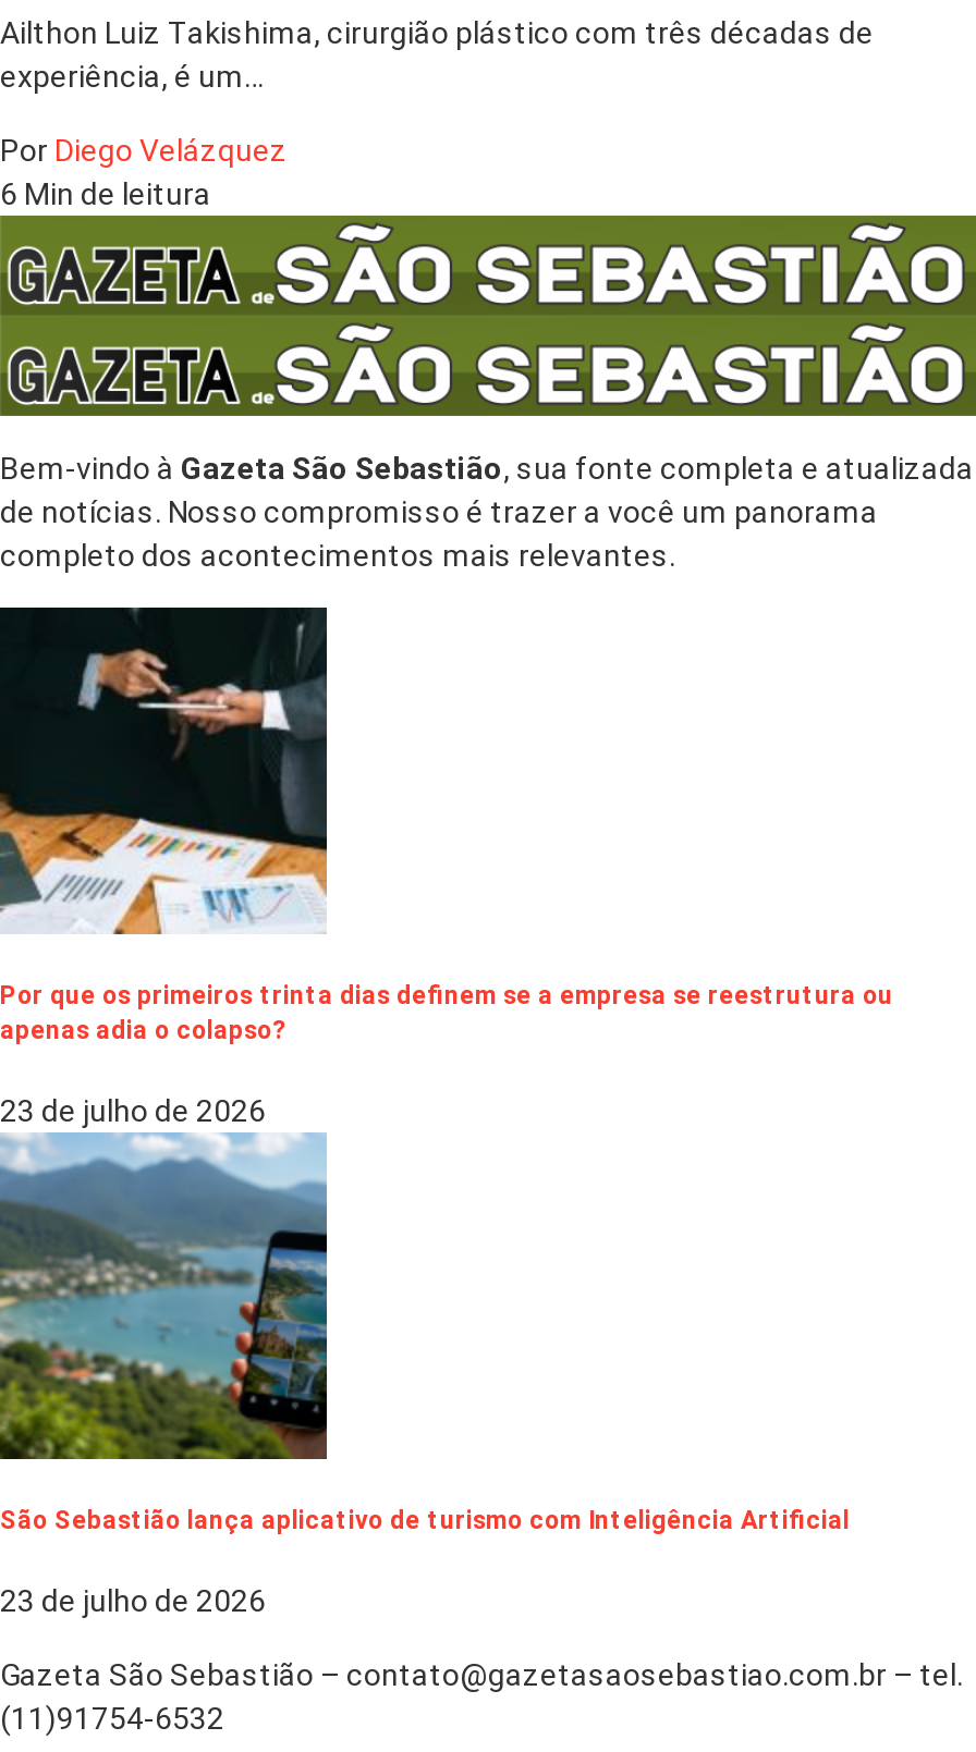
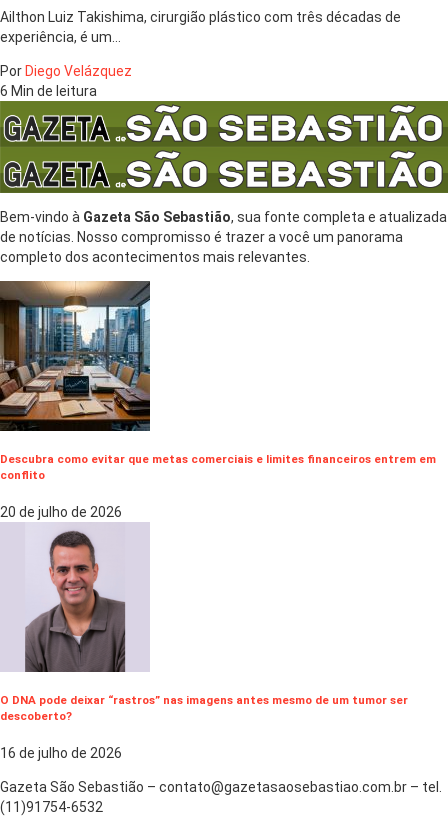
- [image]
- Por que os primeiros trinta dias definem se a empresa se reestrutura ou
- apenas adia o colapso?
+ [image]
+ Descubra como evitar que metas comerciais e limites financeiros entrem em
+ conflito

- 23 de julho de 2026
+ 20 de julho de 2026

- [image]
- São Sebastião lança aplicativo de turismo com Inteligência Artificial
+ [image]
+ O DNA pode deixar “rastros” nas imagens antes mesmo de um tumor ser
+ descoberto?

- 23 de julho de 2026
+ 16 de julho de 2026
